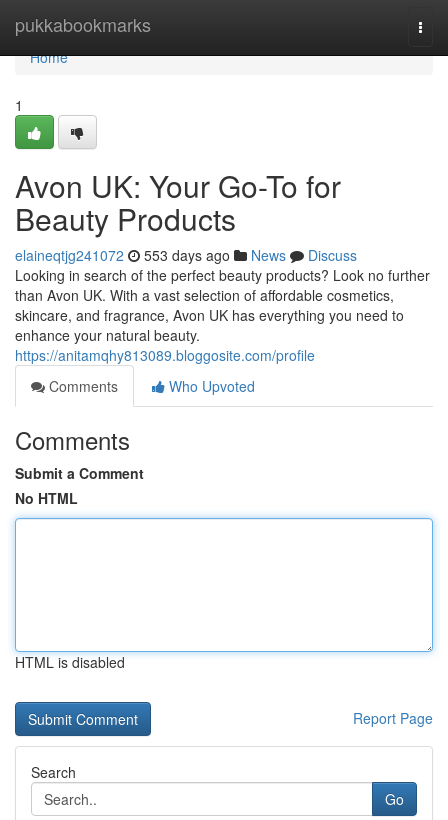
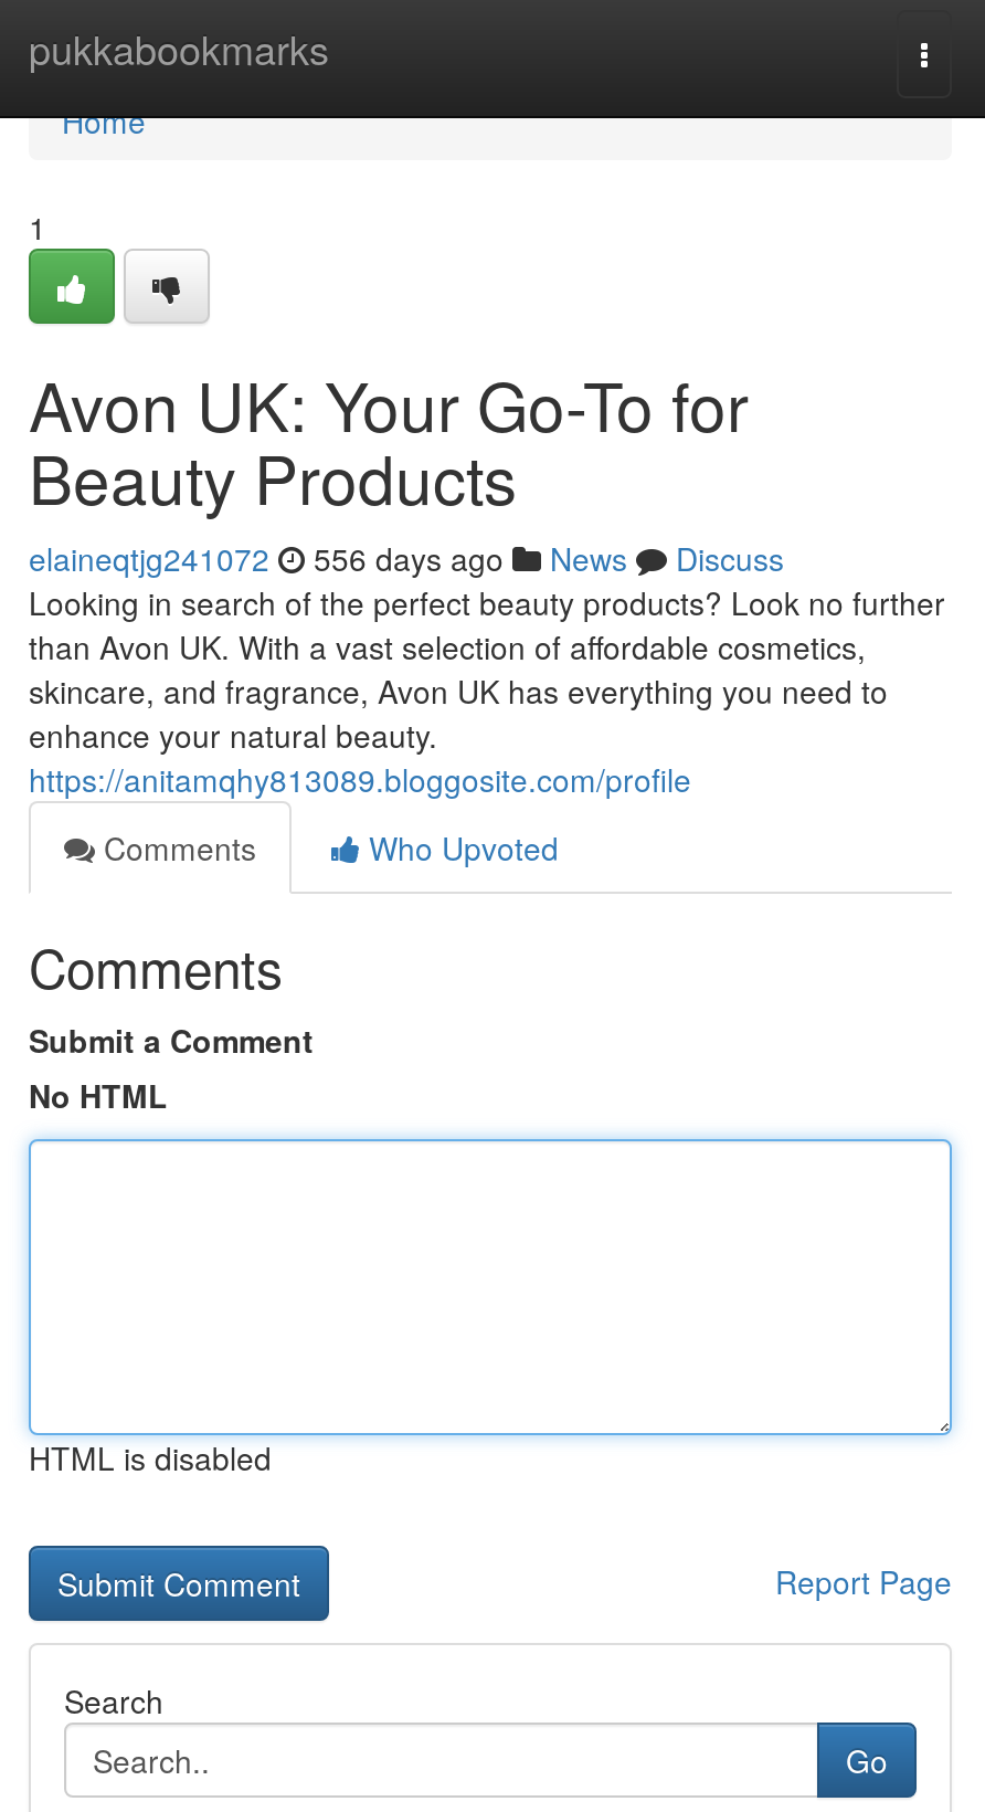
- elaineqtjg241072 553 days ago News Discuss
+ elaineqtjg241072 556 days ago News Discuss
